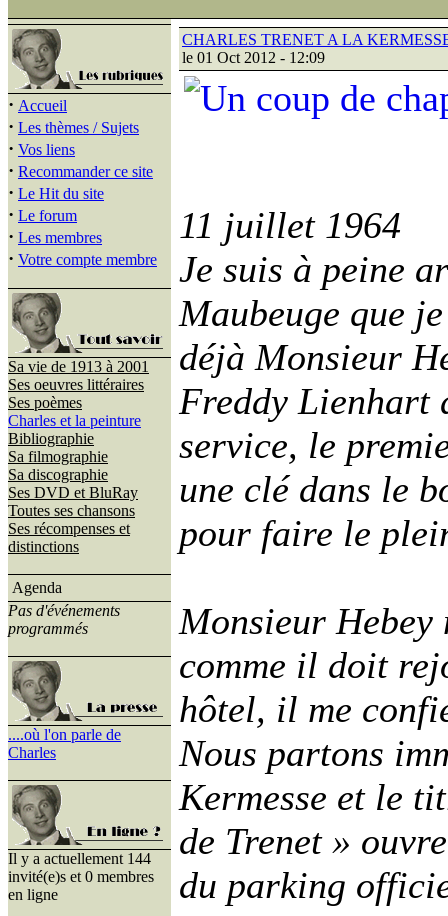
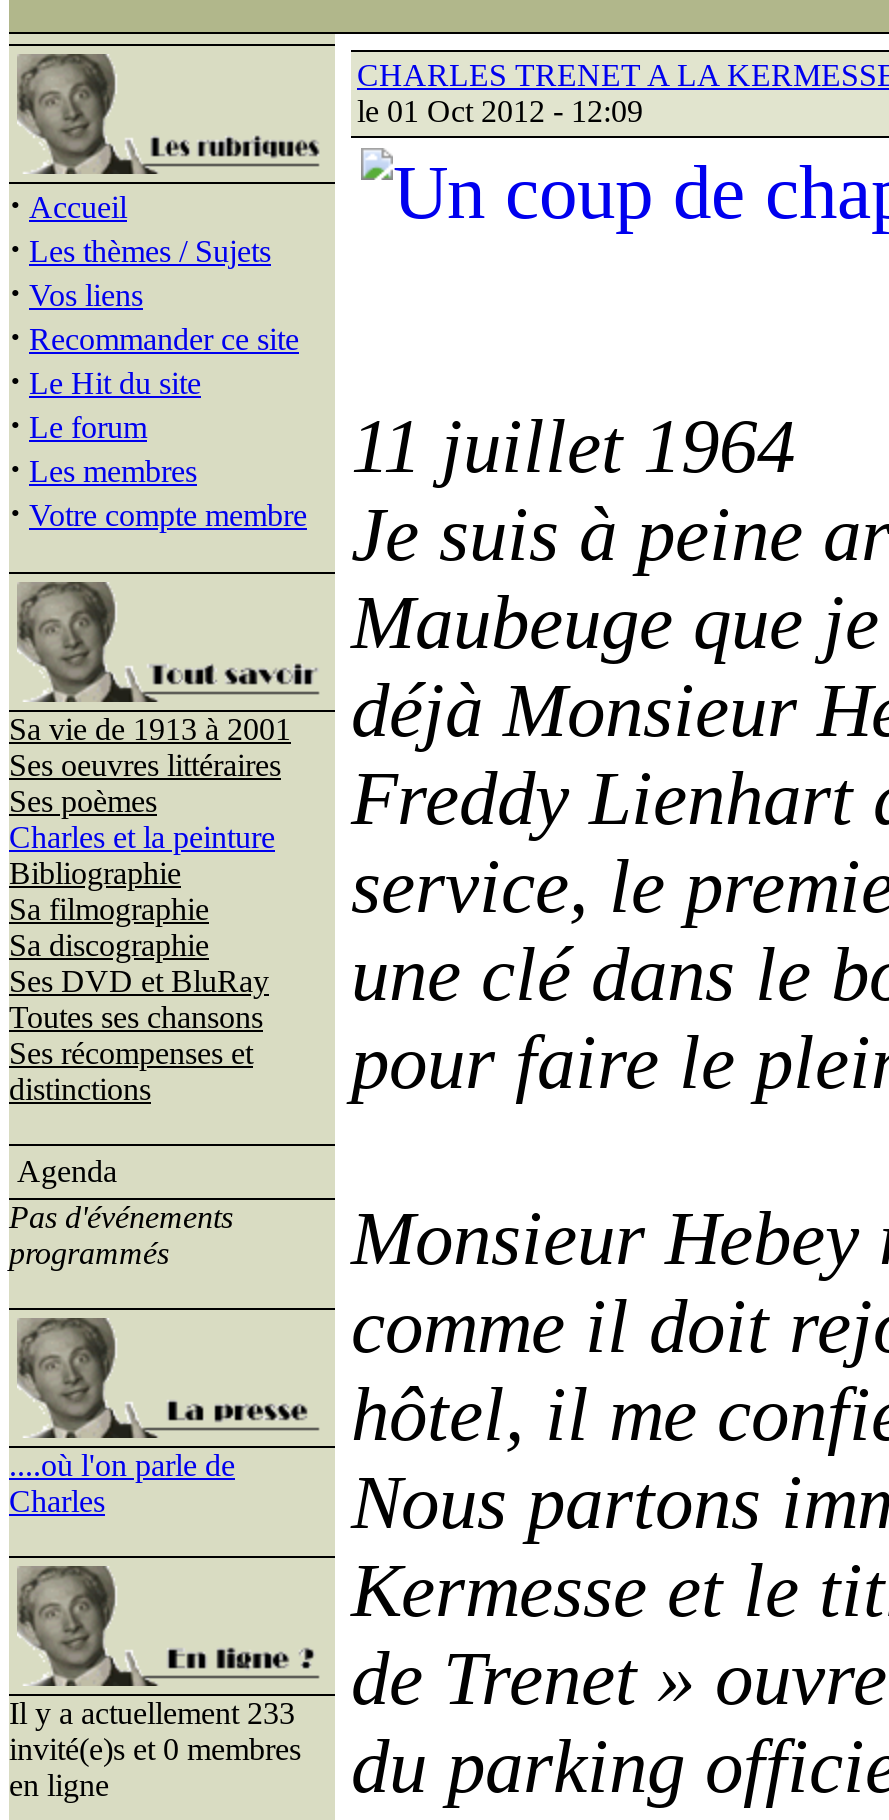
- Il y a actuellement 144
+ Il y a actuellement 233
